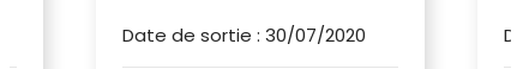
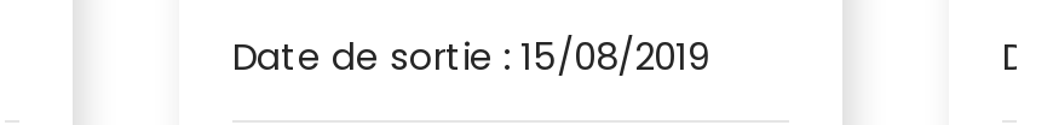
- Date de sortie: 30/07/2020
+ Date de sortie: 15/08/2019
